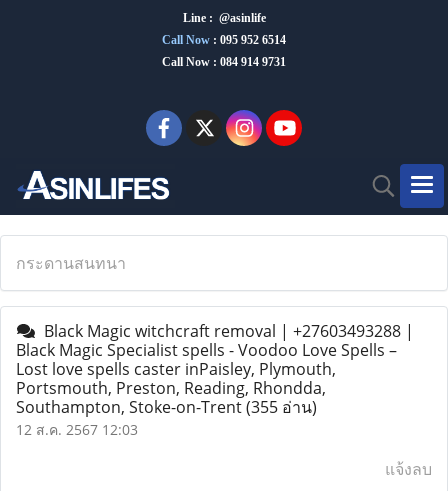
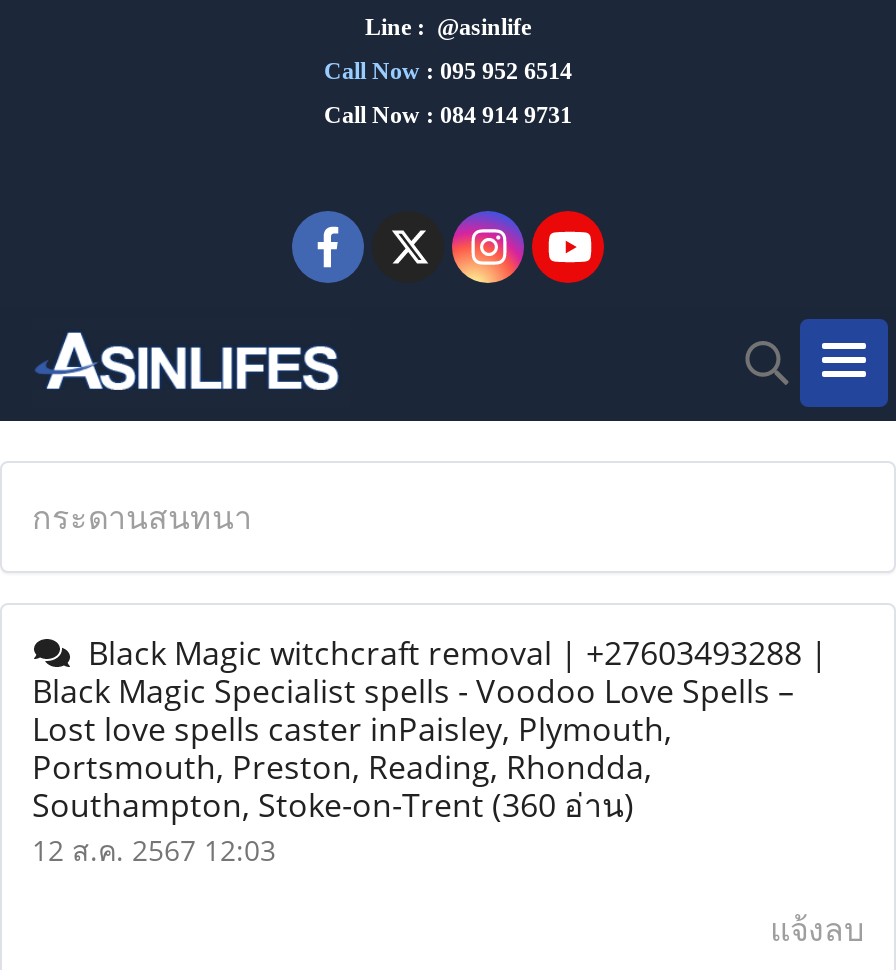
- Southampton, Stoke-on-Trent(355 อ่าน)
+ Southampton, Stoke-on-Trent(360 อ่าน)
